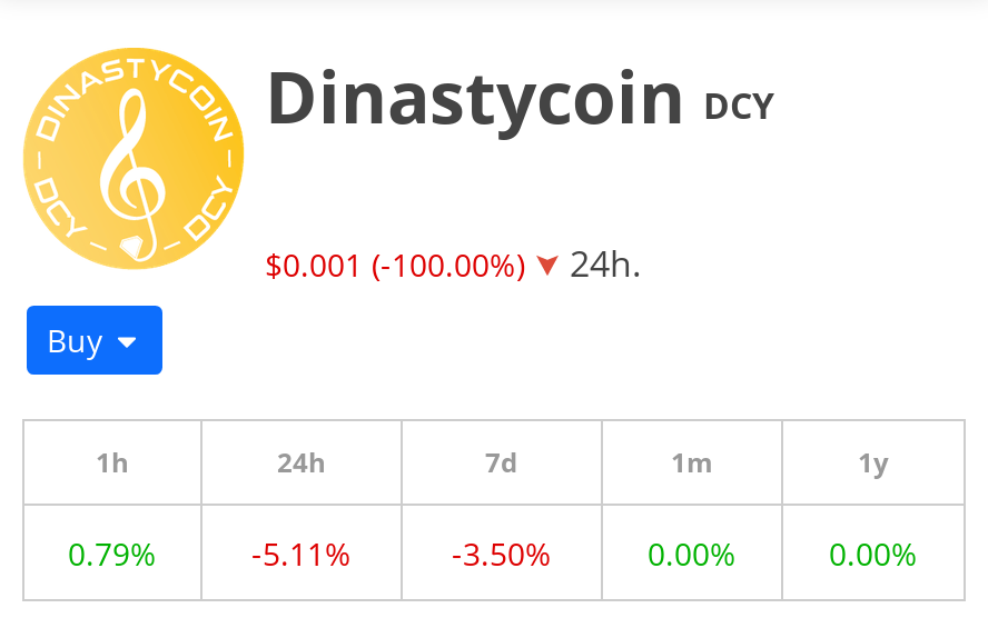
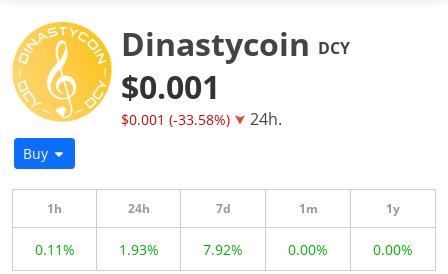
- $0.001 (-100.00%)
+ $0.001
+ $0.001 (-33.58%)

- 0.79%
+ 0.11%

- -5.11%
+ 1.93%

- -3.50%
+ 7.92%
